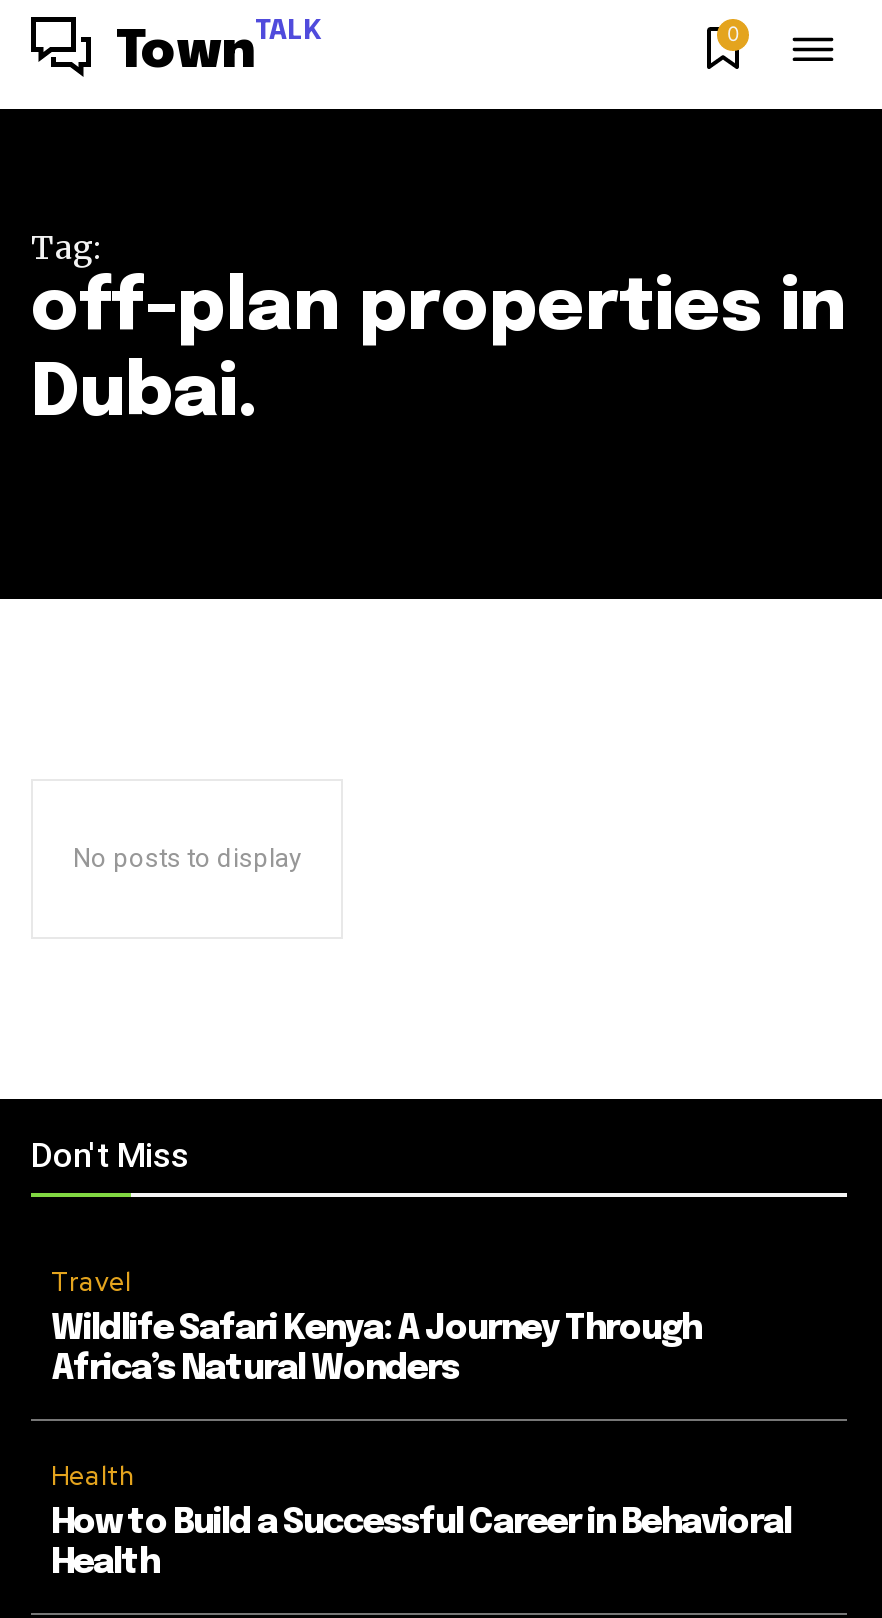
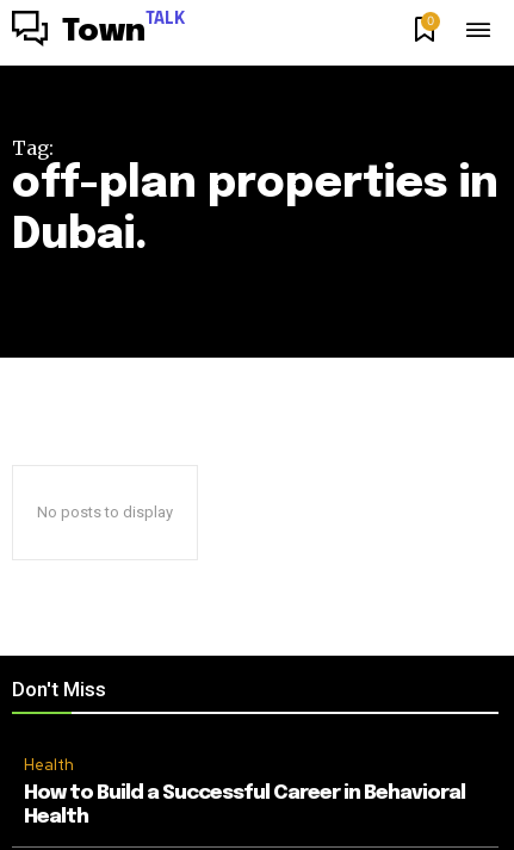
- Travel
- Wildlife Safari Kenya: A Journey Through
- Africa’s Natural Wonders
